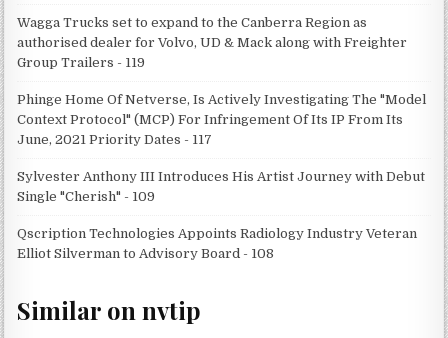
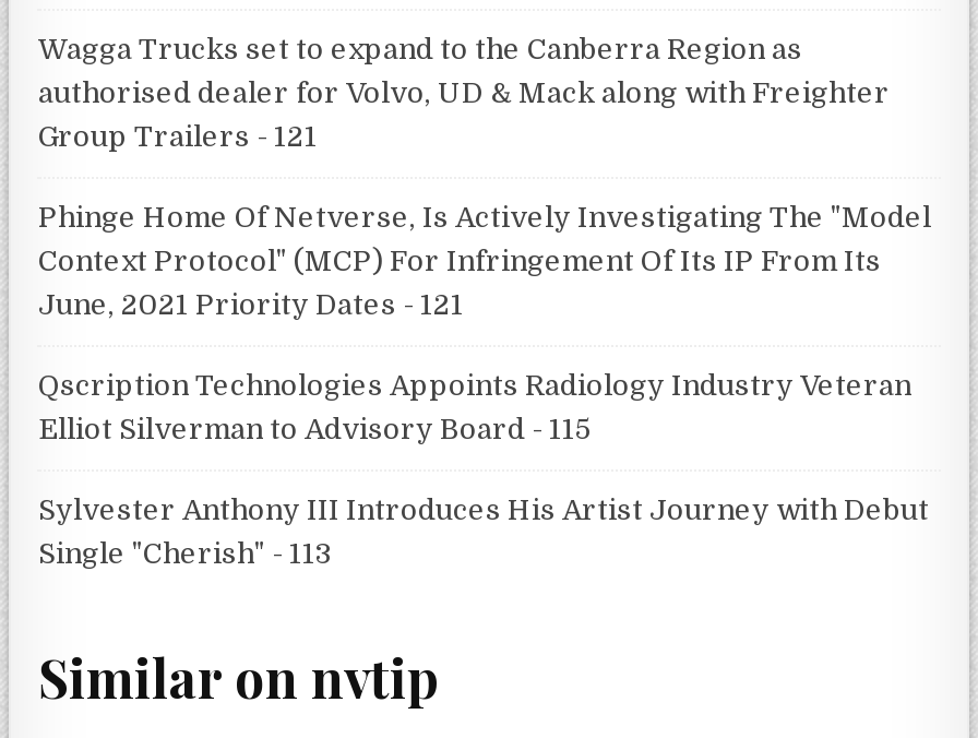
- Group Trailers - 119
+ Group Trailers - 121

- June, 2021 Priority Dates - 117
+ June, 2021 Priority Dates - 121
+ Elliot Silverman to Advisory Board - 115

moved down: Sylvester Anthony III Introduces His Artist Journey with Debut

- Single "Cherish" - 109
- Elliot Silverman to Advisory Board - 108
+ Single "Cherish" - 113

moved up: Qscription Technologies Appoints Radiology Industry Veteran
